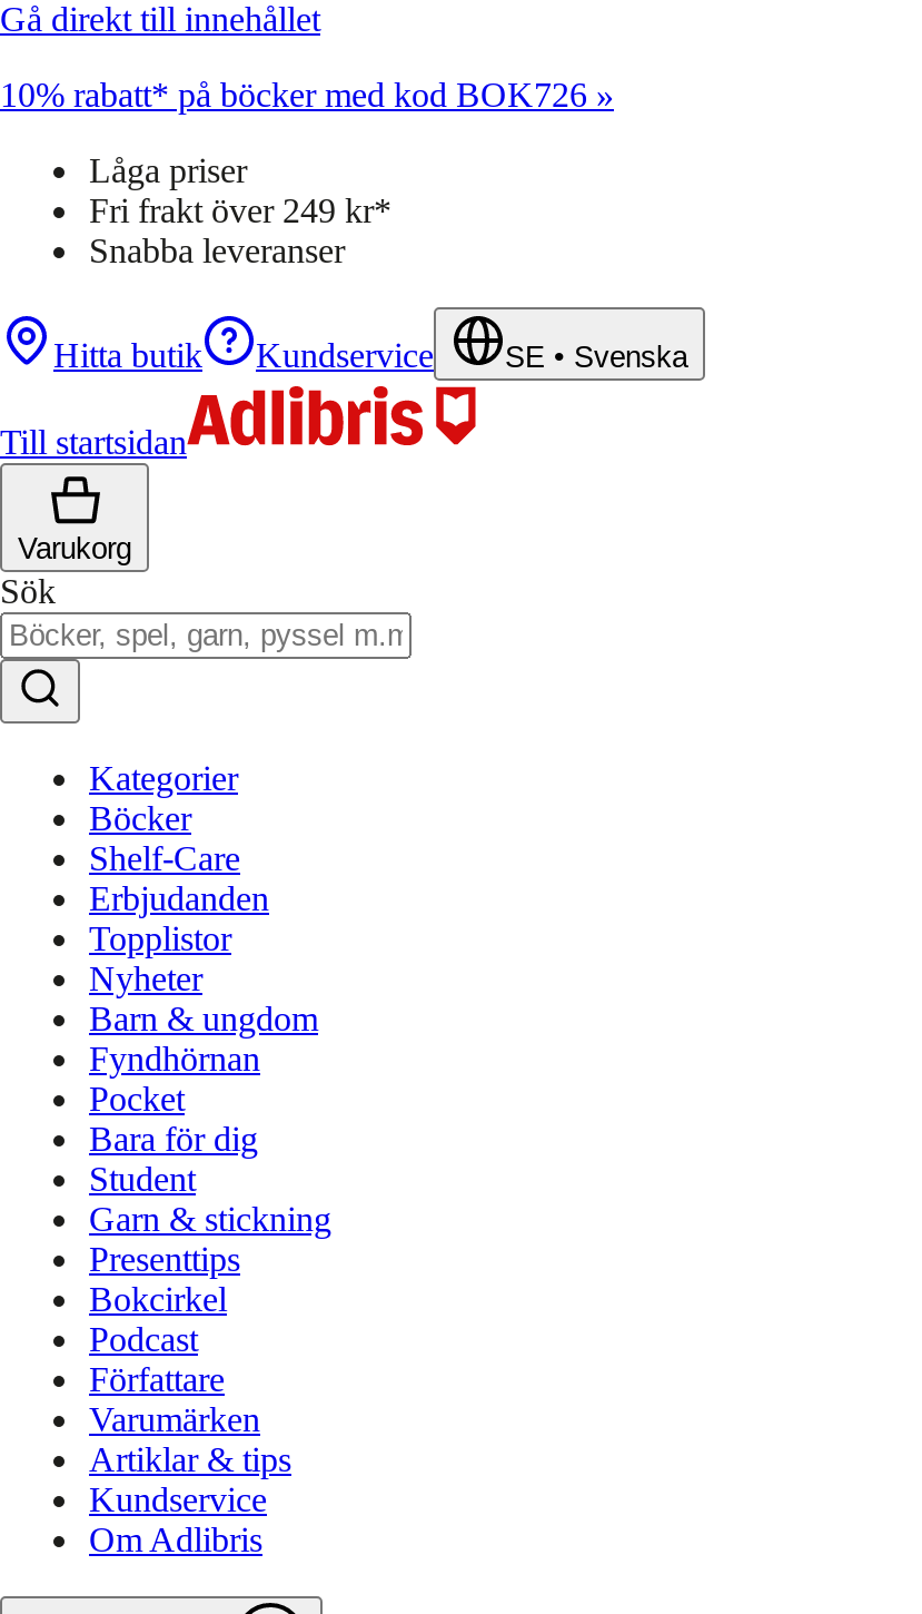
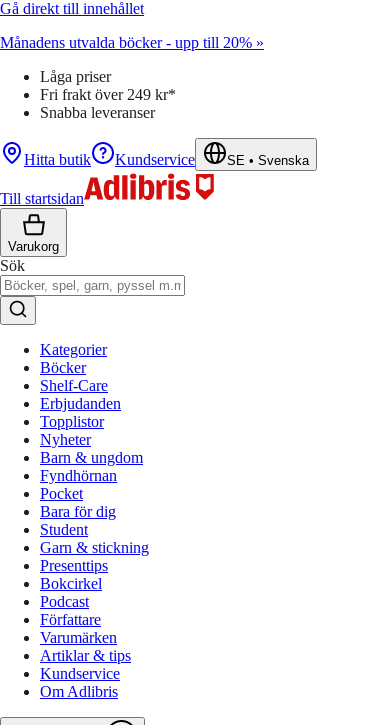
- 10% rabatt* på böcker med kod BOK726 »
+ Månadens utvalda böcker - upp till 20% »
